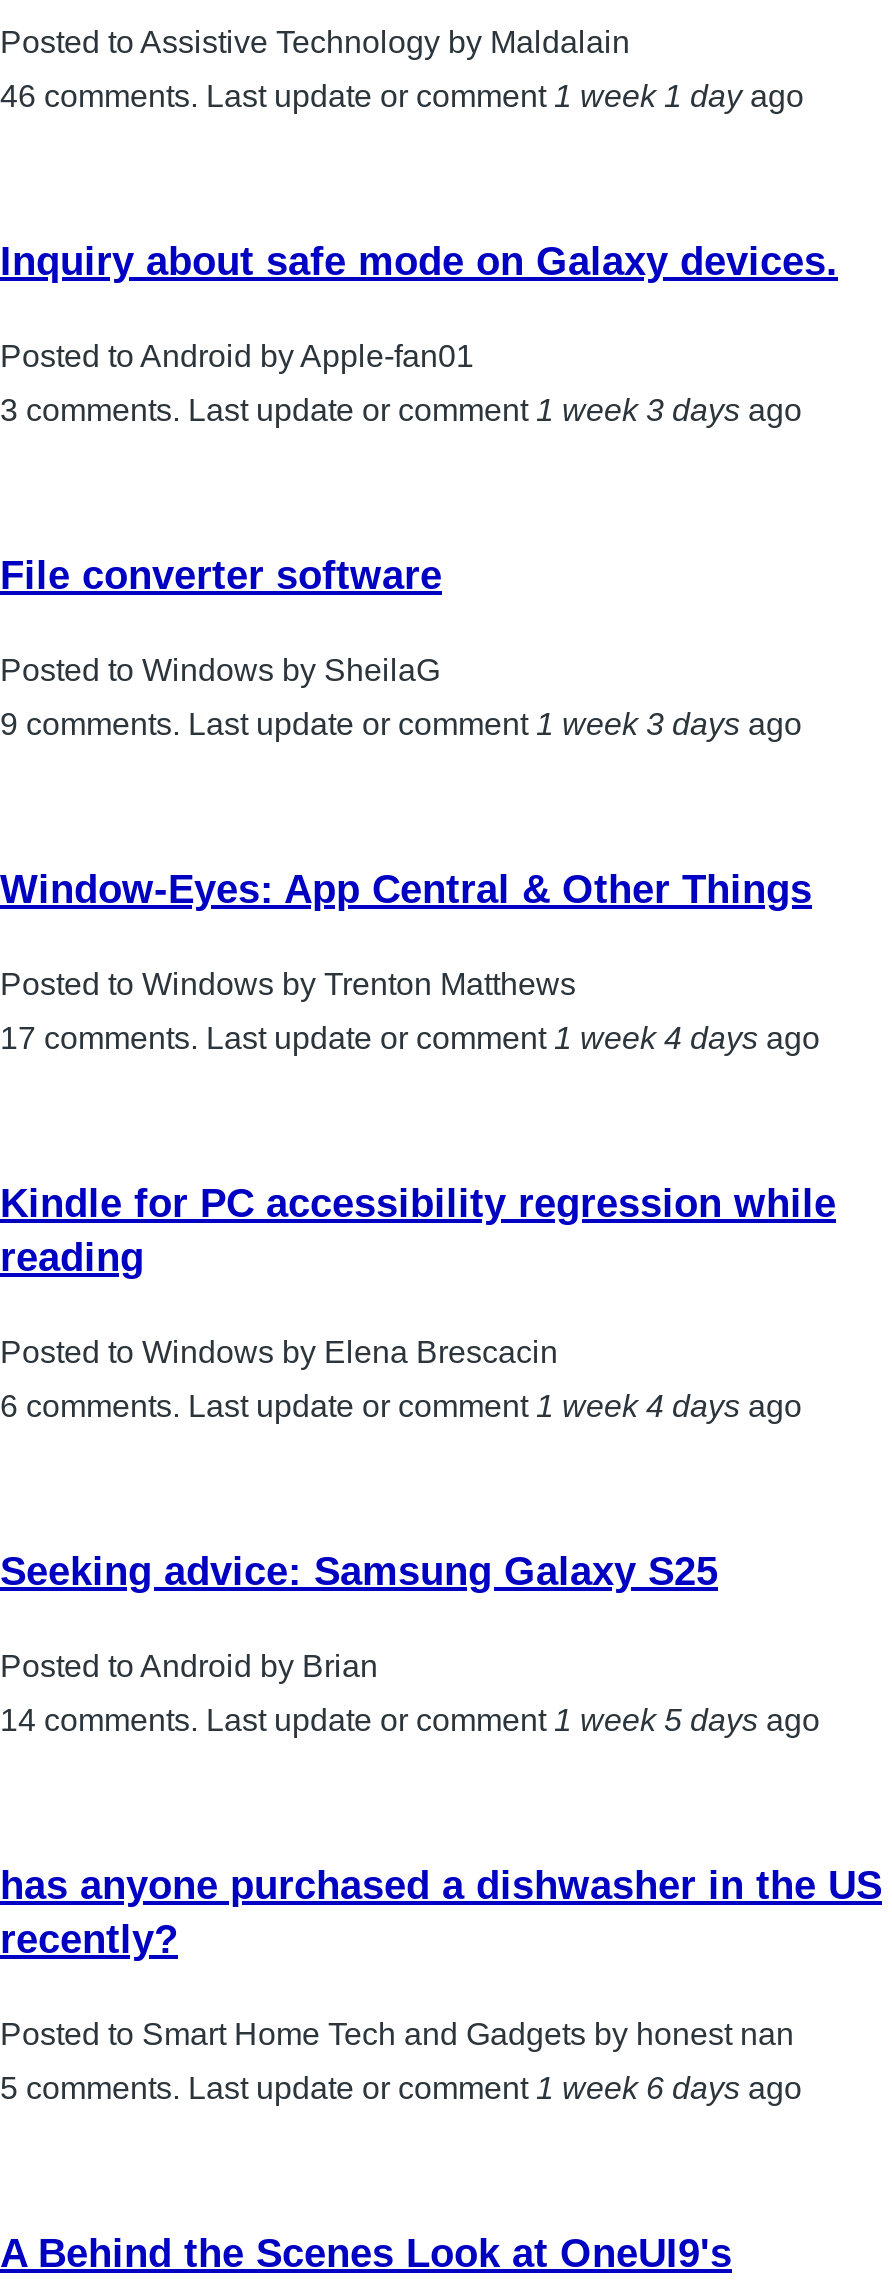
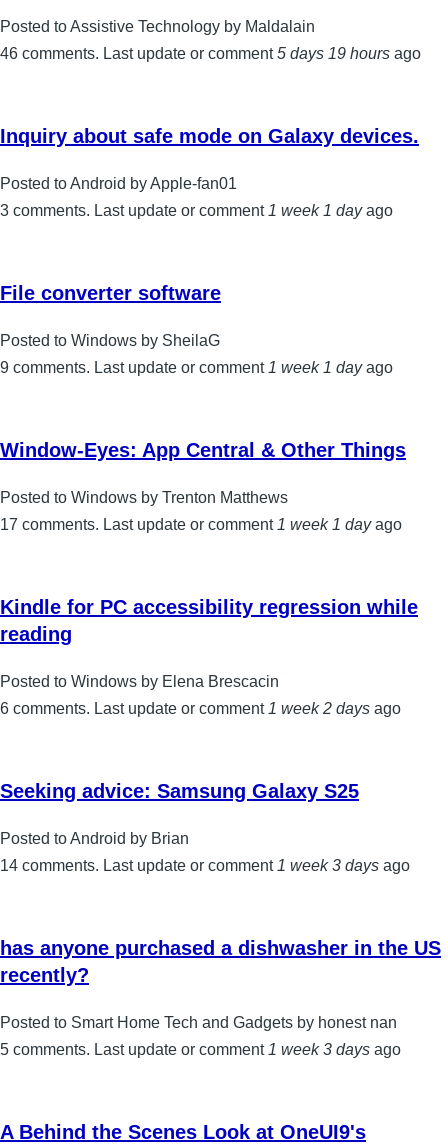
- 46 comments. Last update or comment 1 week 1 day ago
+ 46 comments. Last update or comment 5 days 19 hours ago

- 3 comments. Last update or comment 1 week 3 days ago
+ 3 comments. Last update or comment 1 week 1 day ago

- 9 comments. Last update or comment 1 week 3 days ago
+ 9 comments. Last update or comment 1 week 1 day ago

- 17 comments. Last update or comment 1 week 4 days ago
+ 17 comments. Last update or comment 1 week 1 day ago

- 6 comments. Last update or comment 1 week 4 days ago
+ 6 comments. Last update or comment 1 week 2 days ago

- 14 comments. Last update or comment 1 week 5 days ago
+ 14 comments. Last update or comment 1 week 3 days ago

- 5 comments. Last update or comment 1 week 6 days ago
+ 5 comments. Last update or comment 1 week 3 days ago
